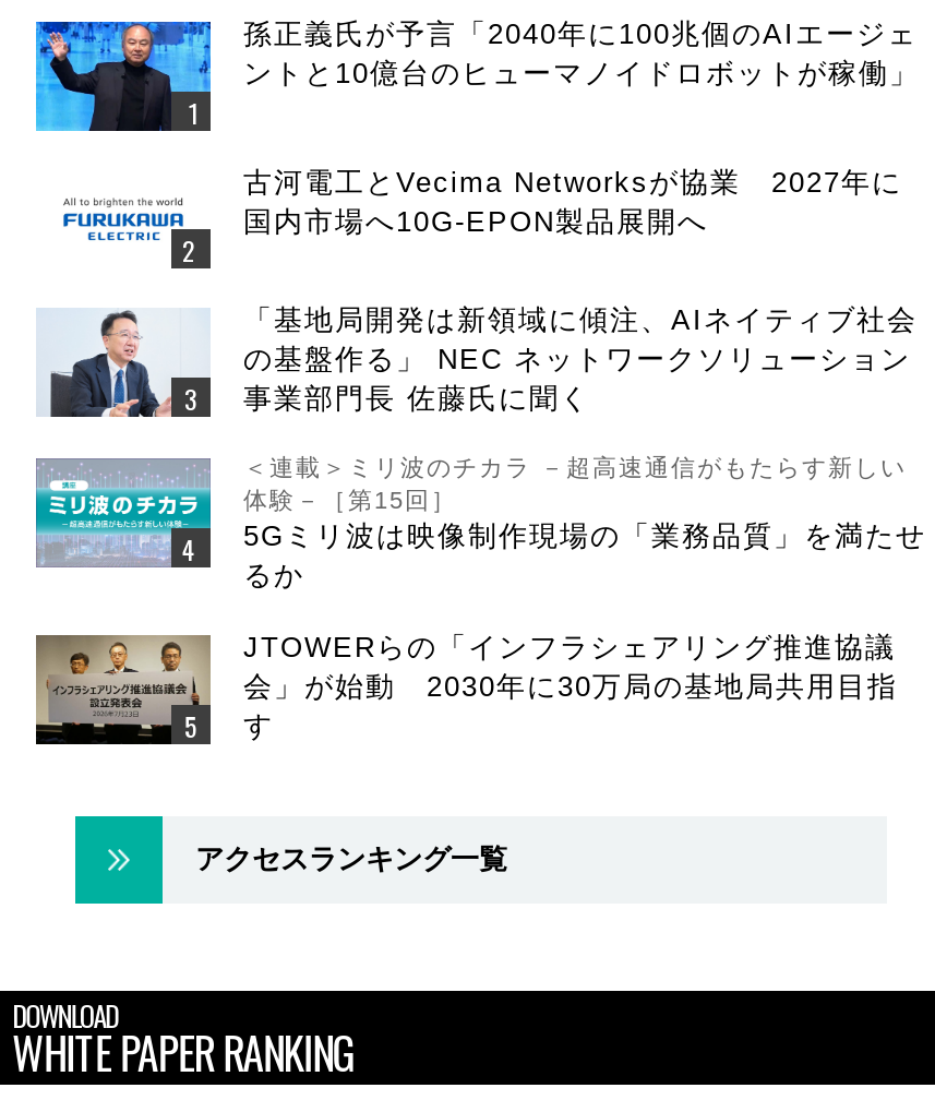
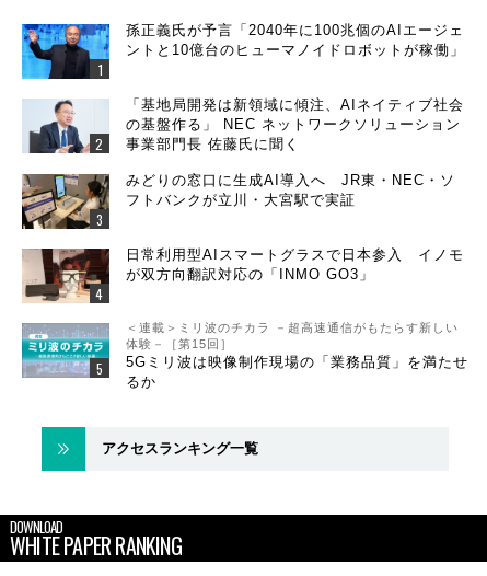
- [image]
+ [image]

- 古河電工とVecima Networksが協業 2027年に
- 国内市場へ10G-EPON製品展開へ

moved up: [image] | 「基地局開発は新領域に傾注、AIネイティブ社会 | の基盤作る」 NEC ネットワークソリューション | 事業部門長 佐藤氏に聞く

+ みどりの窓口に生成AI導入へ JR東・NEC・ソ
+ フトバンクが立川・大宮駅で実証
+ 日常利用型AIスマートグラスで日本参入 イノモ
+ が双方向翻訳対応の「INMO GO3」

moved down: [image] | ＜連載＞ミリ波のチカラ －超高速通信がもたらす新しい | 体験－［第15回］ | 5Gミリ波は映像制作現場の「業務品質」を満たせ | るか

- [image]
+ [image]

- JTOWERらの「インフラシェアリング推進協議
- 会」が始動 2030年に30万局の基地局共用目指
- す
